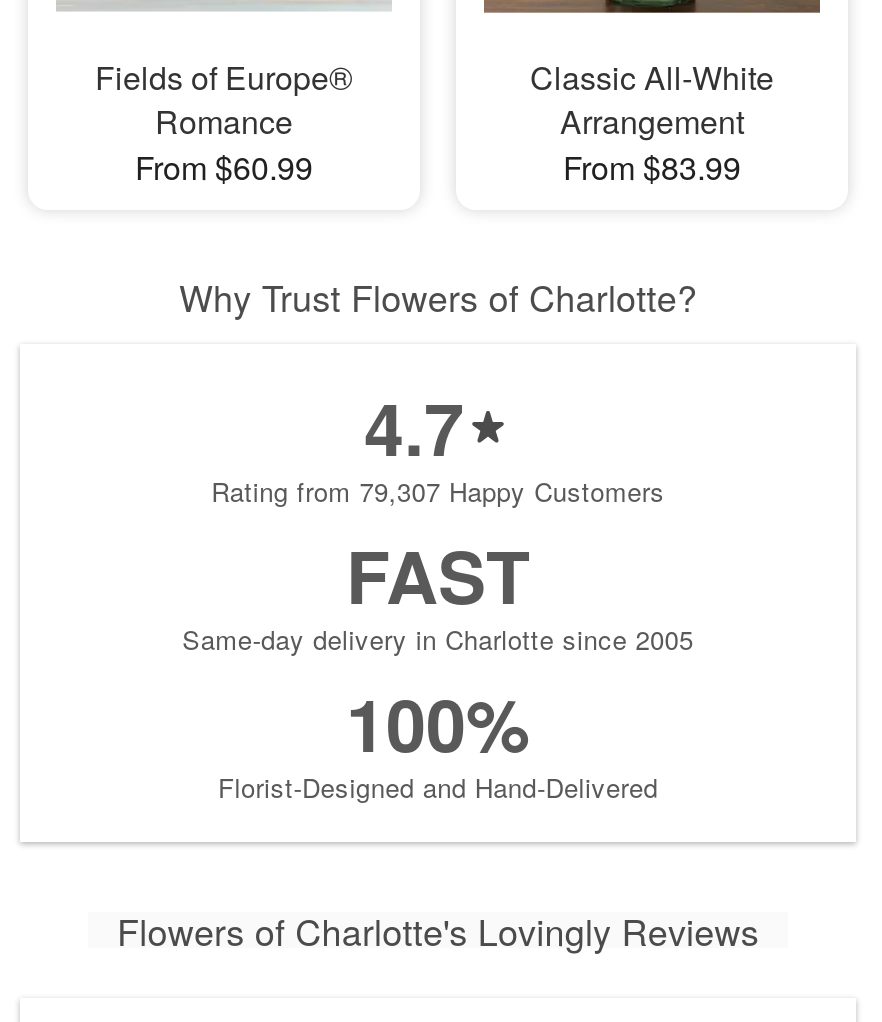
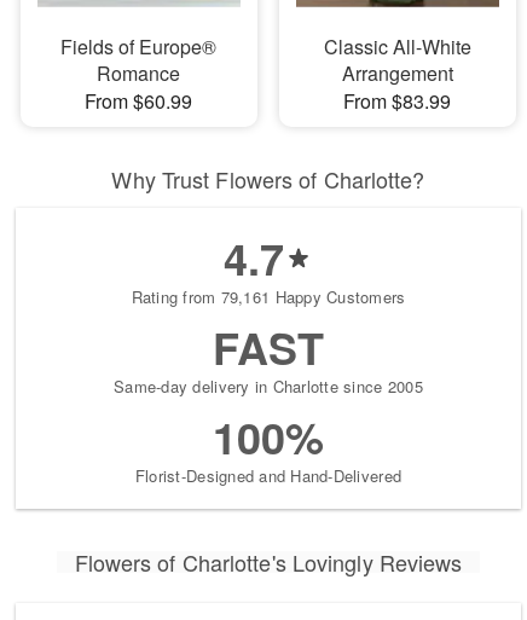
- Rating from 79,307 Happy Customers
+ Rating from 79,161 Happy Customers
